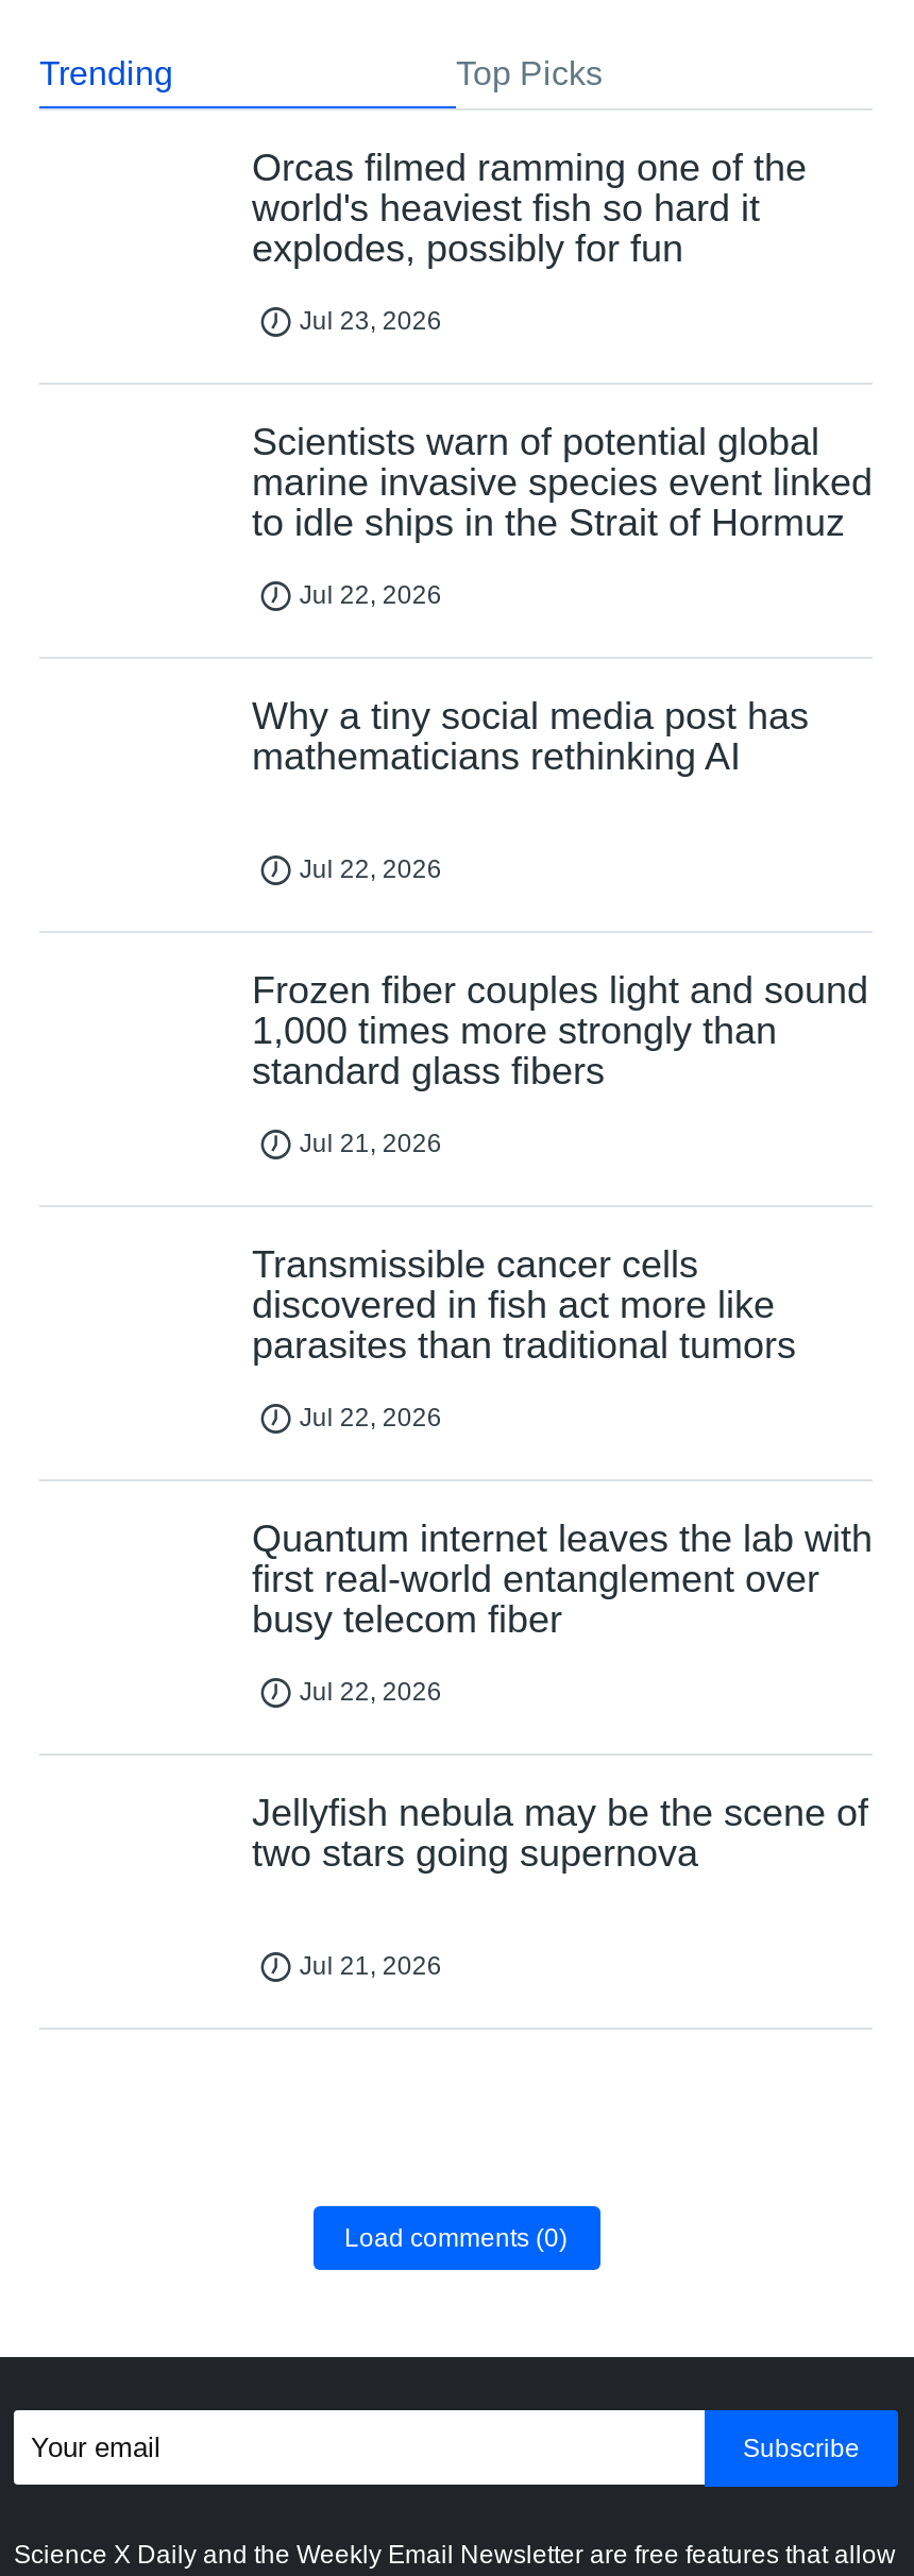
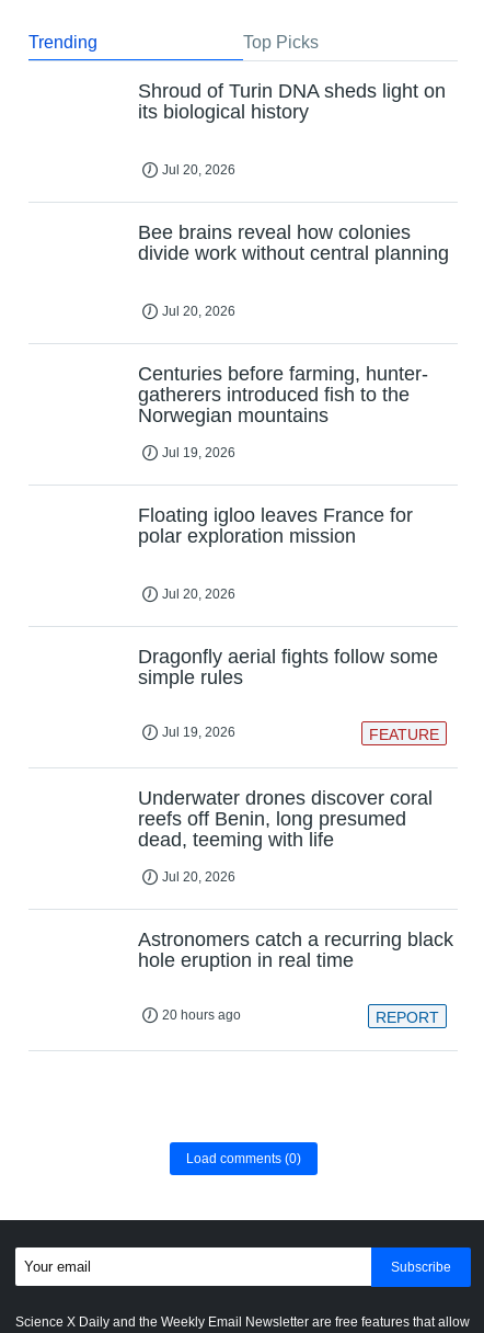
- Orcas filmed ramming one of the
- world's heaviest fish so hard it
- explodes, possibly for fun
+ Shroud of Turin DNA sheds light on
+ its biological history

- Jul 23, 2026
+ Jul 20, 2026

- Scientists warn of potential global
- marine invasive species event linked
- to idle ships in the Strait of Hormuz
+ Bee brains reveal how colonies
+ divide work without central planning

- Jul 22, 2026
+ Jul 20, 2026

- Why a tiny social media post has
- mathematicians rethinking AI
+ Centuries before farming, hunter-
+ gatherers introduced fish to the
+ Norwegian mountains

- Jul 22, 2026
+ Jul 19, 2026

- Frozen fiber couples light and sound
- 1,000 times more strongly than
- standard glass fibers
+ Floating igloo leaves France for
+ polar exploration mission

- Jul 21, 2026
+ Jul 20, 2026

- Transmissible cancer cells
- discovered in fish act more like
- parasites than traditional tumors
+ Dragonfly aerial fights follow some
+ simple rules

- Jul 22, 2026
+ Jul 19, 2026
+ FEATURE

- Quantum internet leaves the lab with
- first real-world entanglement over
- busy telecom fiber
+ Underwater drones discover coral
+ reefs off Benin, long presumed
+ dead, teeming with life

- Jul 22, 2026
+ Jul 20, 2026

- Jellyfish nebula may be the scene of
- two stars going supernova
+ Astronomers catch a recurring black
+ hole eruption in real time

- Jul 21, 2026
+ 20 hours ago
+ REPORT
